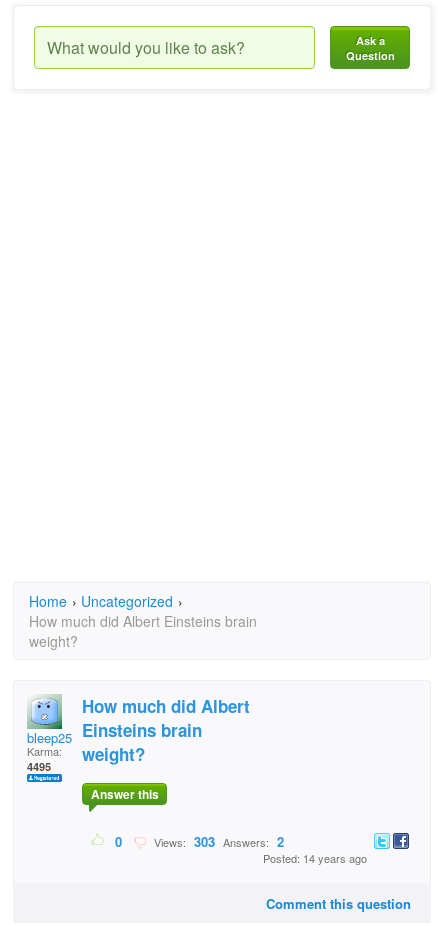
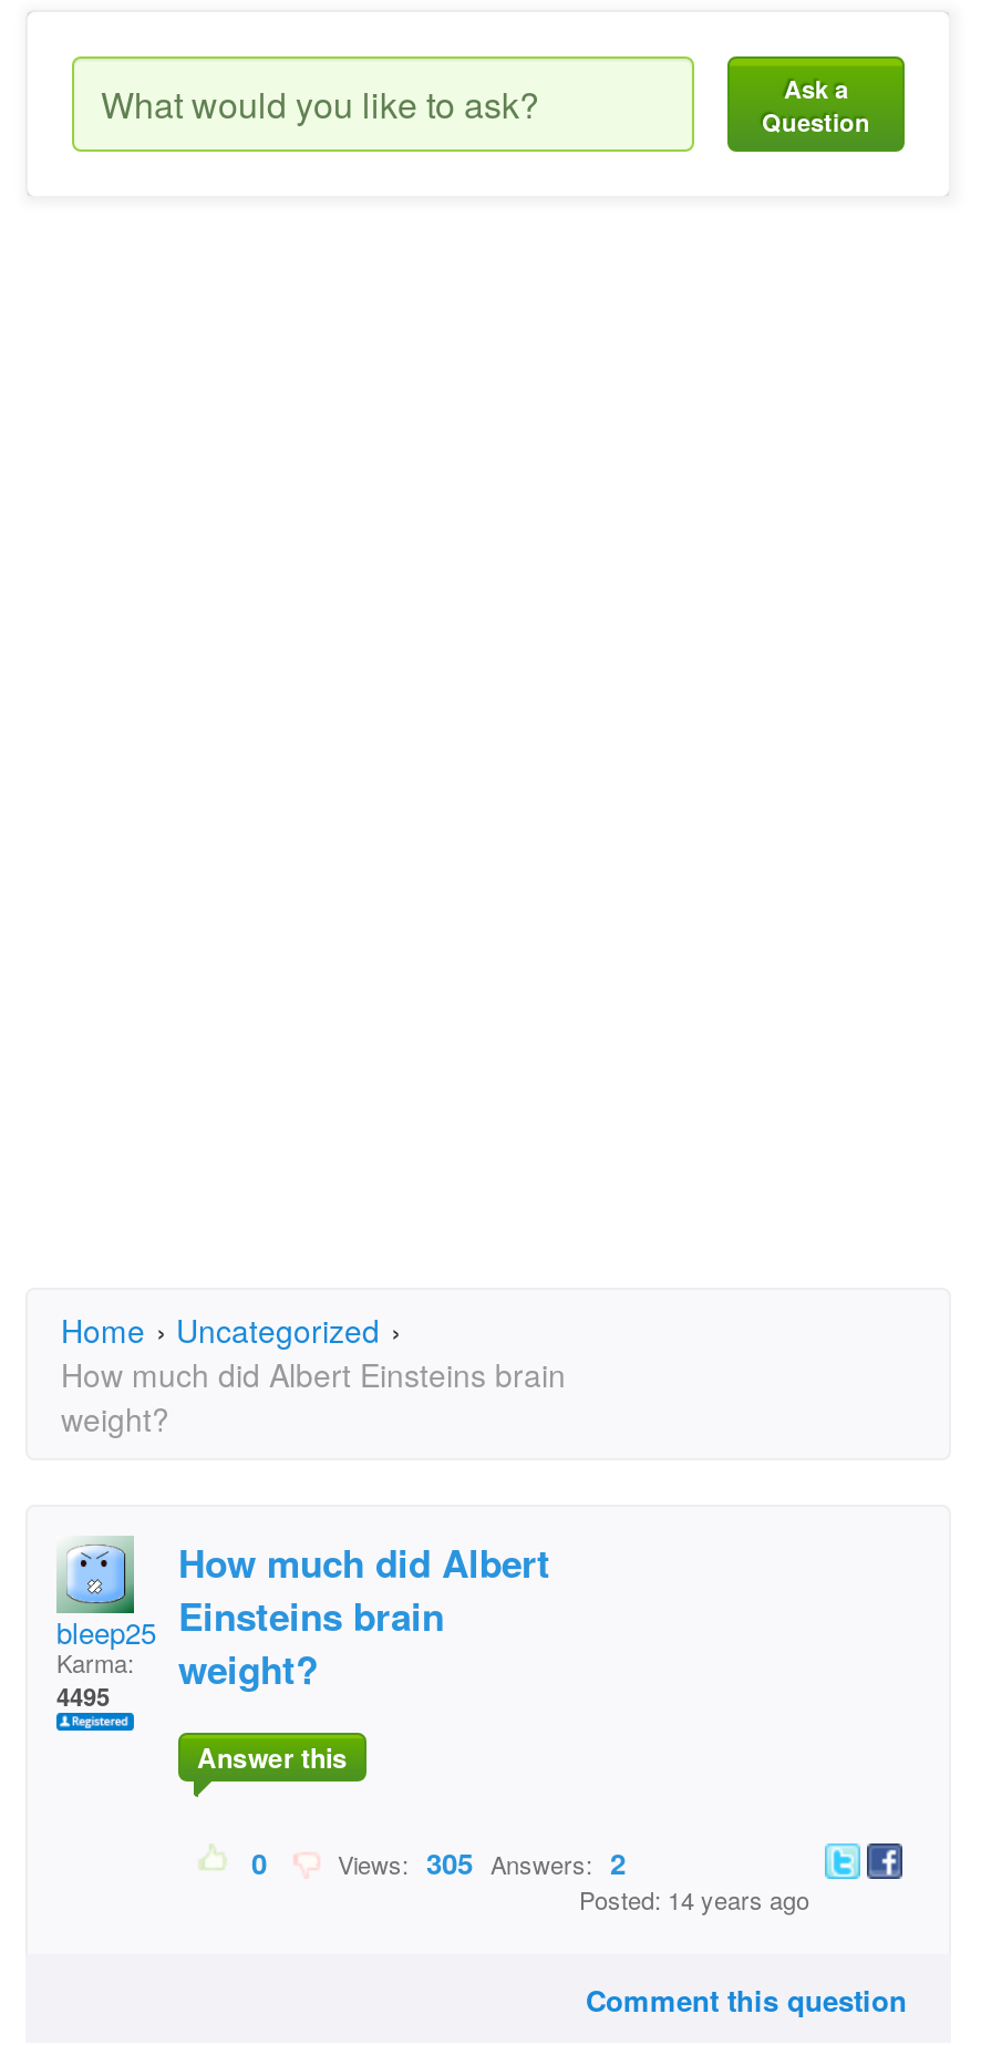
- Views: 303 Answers: 2
+ Views: 305 Answers: 2
